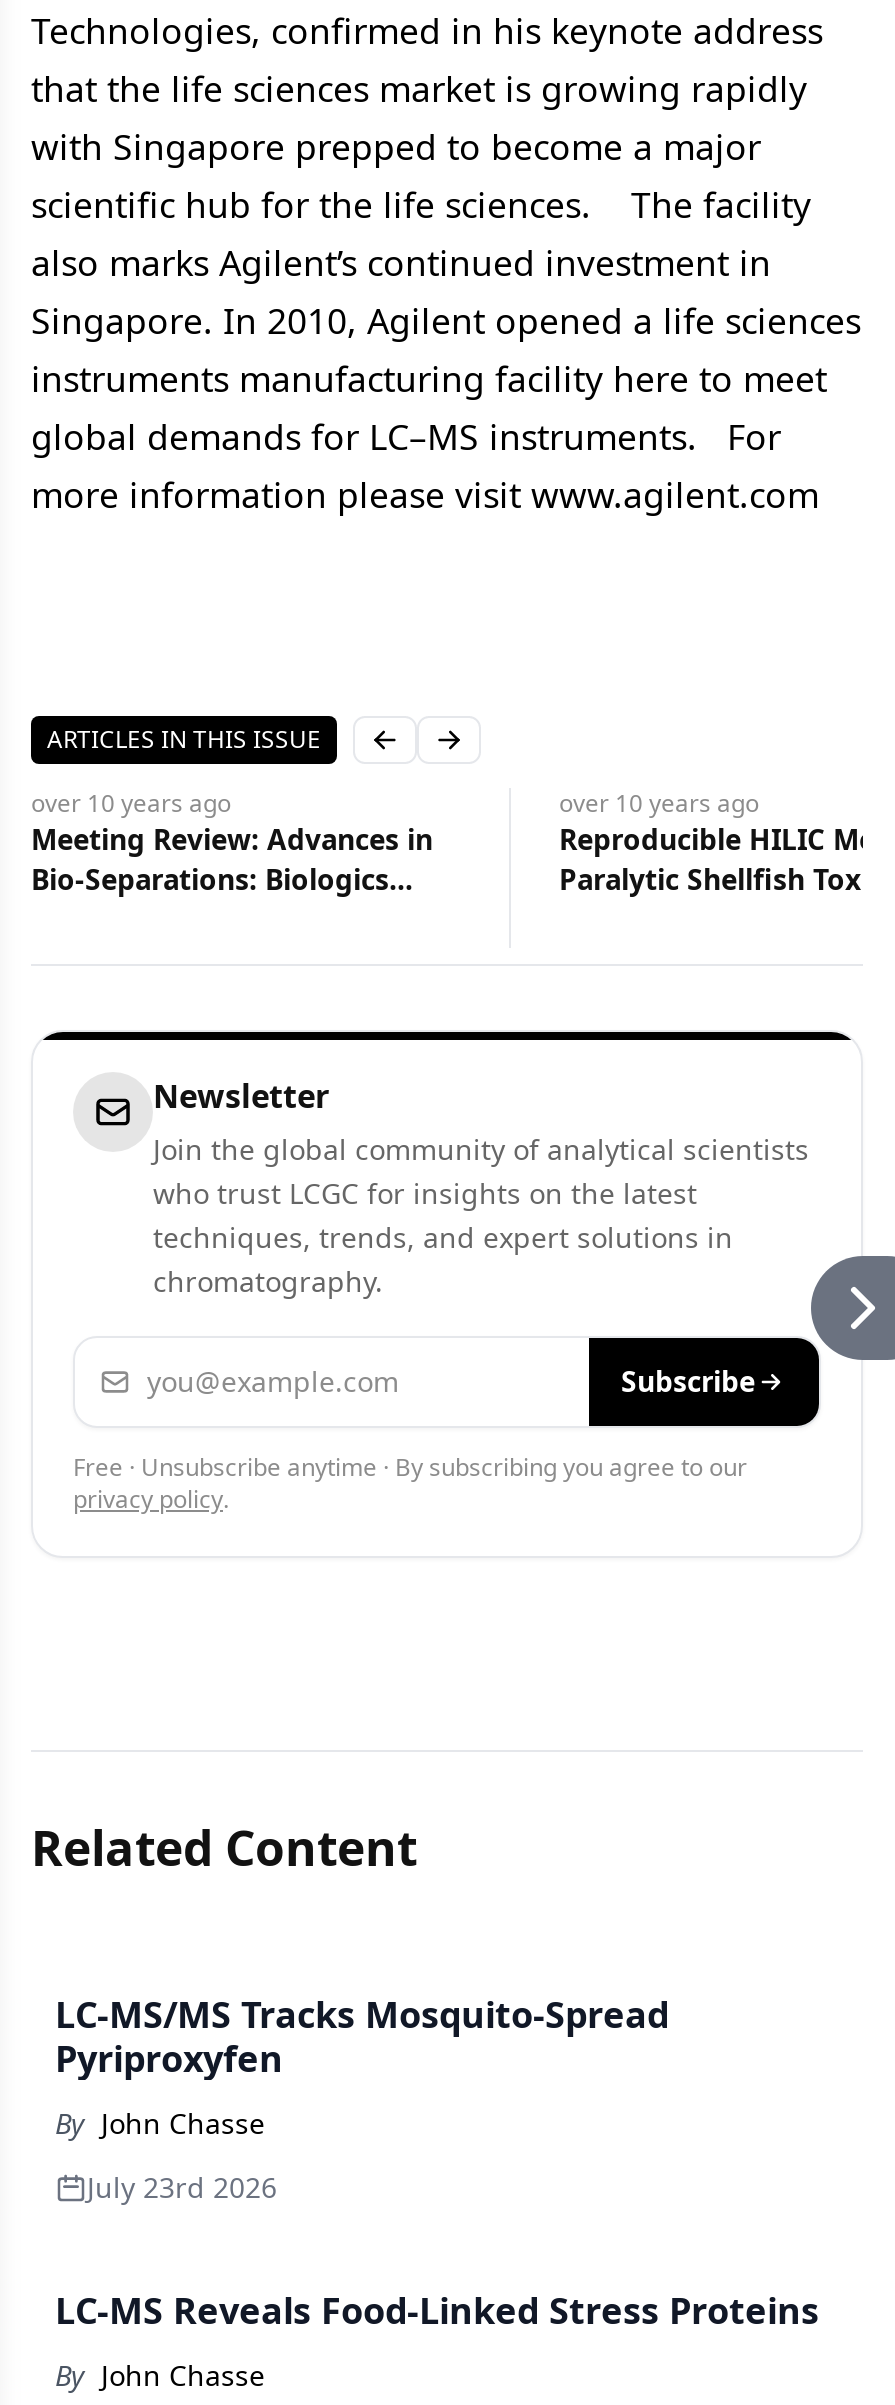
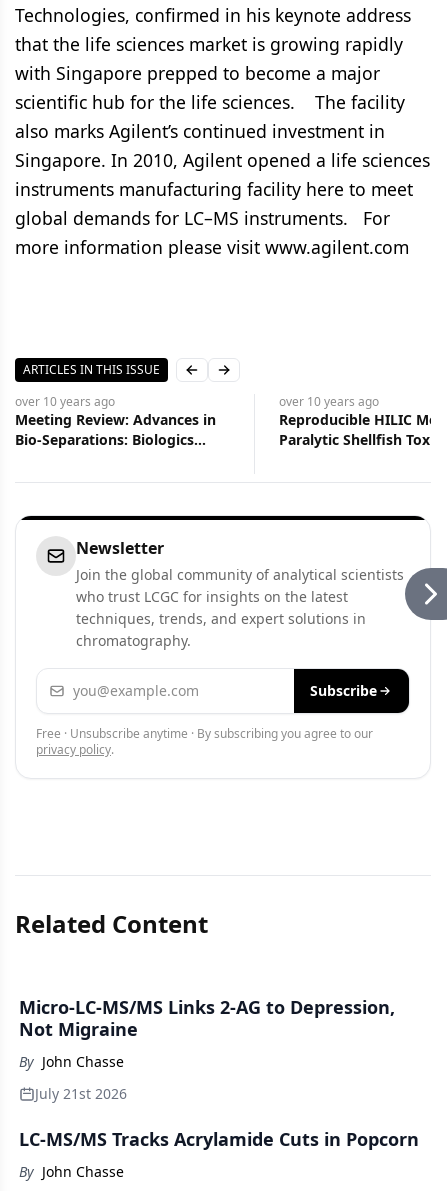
+ [image]

- [image]

- LC-MS/MS Tracks Mosquito-Spread
- Pyriproxyfen
+ Micro-LC-MS/MS Links 2-AG to Depression,
+ Not Migraine

- July 23rd 2026
+ July 21st 2026

- LC-MS Reveals Food-Linked Stress Proteins
+ LC-MS/MS Tracks Acrylamide Cuts in Popcorn
